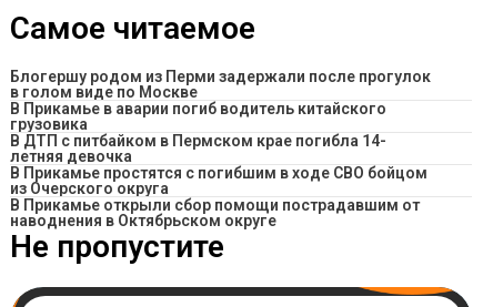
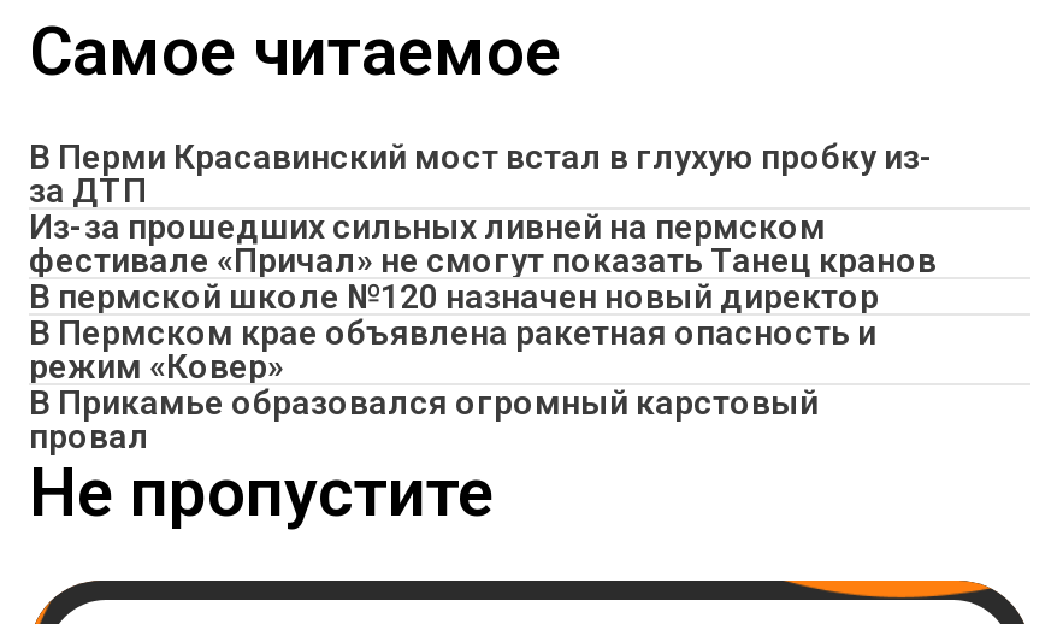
- Блогершу родом из Перми задержали после прогулок
- в голом виде по Москве
- В Прикамье в аварии погиб водитель китайского
- грузовика
- В ДТП с питбайком в Пермском крае погибла 14-
- летняя девочка
- В Прикамье простятся с погибшим в ходе СВО бойцом
- из Очерского округа
- В Прикамье открыли сбор помощи пострадавшим от
- наводнения в Октябрьском округе
+ В Перми Красавинский мост встал в глухую пробку из-
+ за ДТП
+ Из-за прошедших сильных ливней на пермском
+ фестивале «Причал» не смогут показать Танец кранов
+ В пермской школе №120 назначен новый директор
+ В Пермском крае объявлена ракетная опасность и
+ режим «Ковер»
+ В Прикамье образовался огромный карстовый
+ провал
